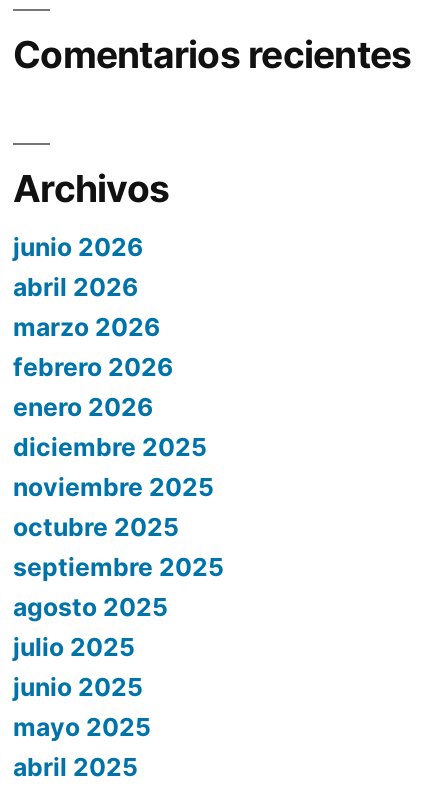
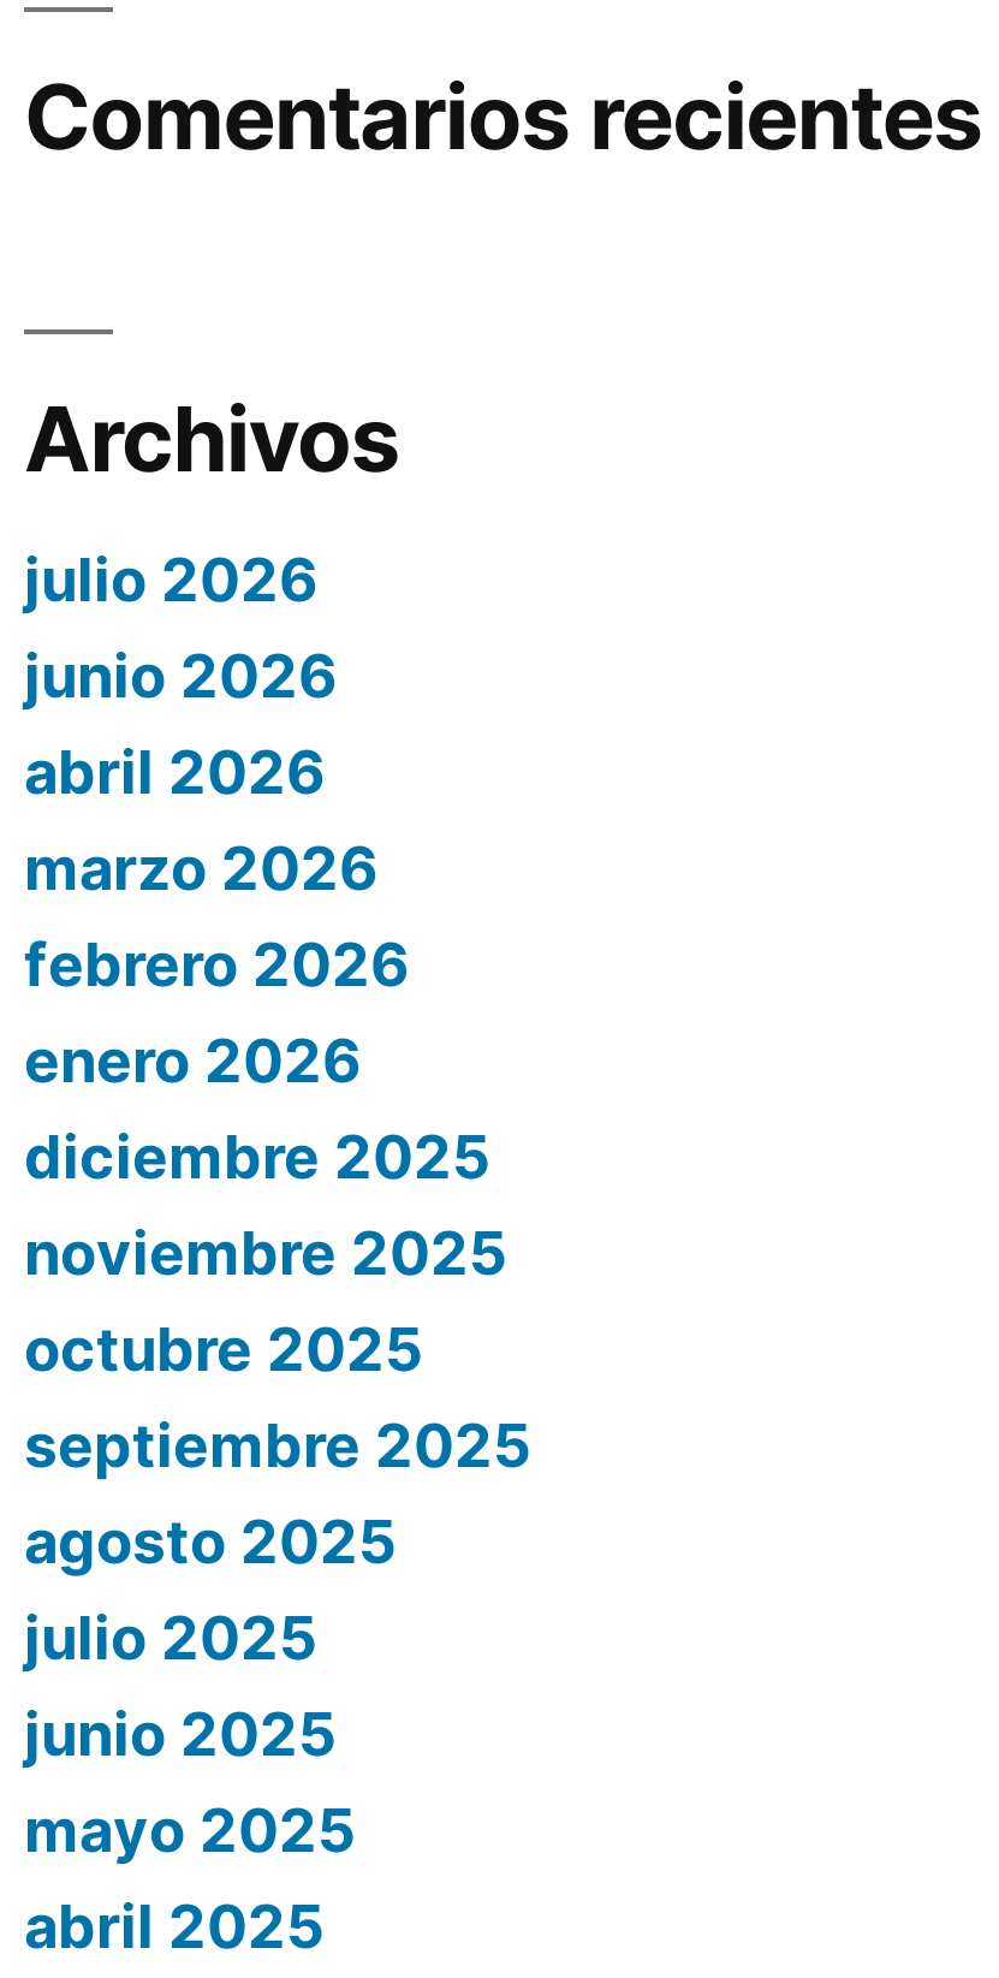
+ julio 2026
